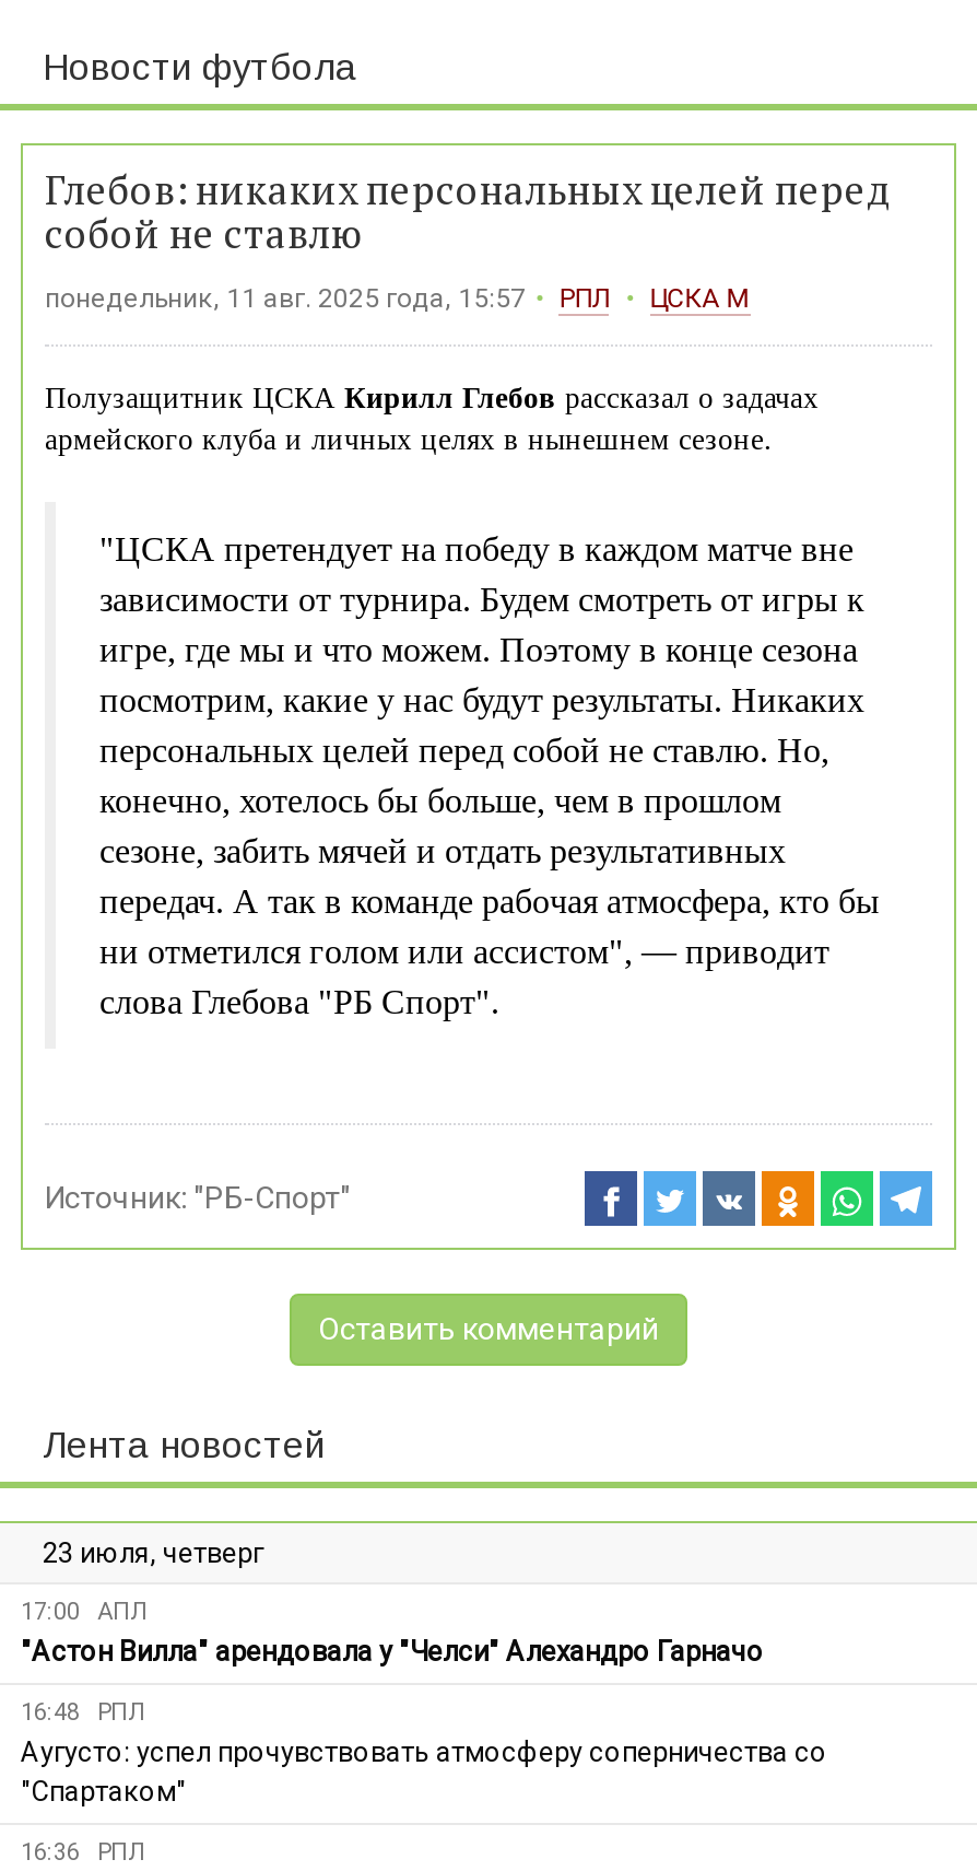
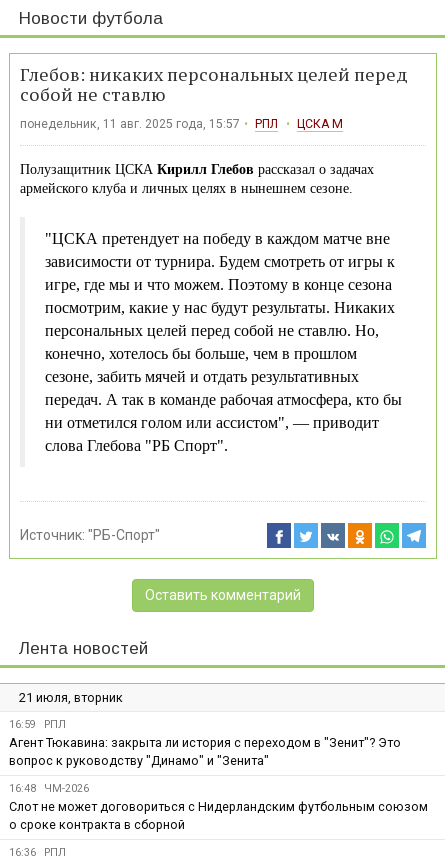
- 23 июля, четверг
+ 21 июля, вторник

- 17:00 АПЛ
- "Астон Вилла" арендовала у "Челси" Алехандро Гарначо
+ 16:59 РПЛ
+ Агент Тюкавина: закрыта ли история с переходом в "Зенит"? Это
+ вопрос к руководству "Динамо" и "Зенита"

- 16:48 РПЛ
- Аугусто: успел прочувствовать атмосферу соперничества со
- "Спартаком"
+ 16:48 ЧМ-2026
+ Слот не может договориться с Нидерландским футбольным союзом
+ о сроке контракта в сборной
